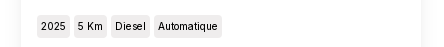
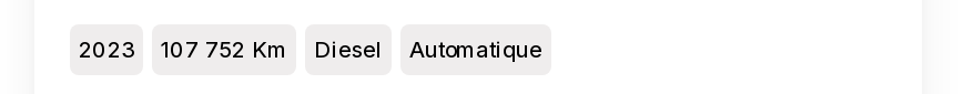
- 2025
- 5 Km
+ 2023
+ 107 752 Km
